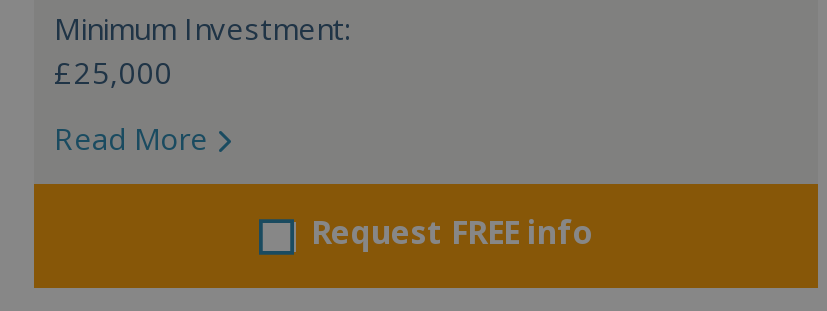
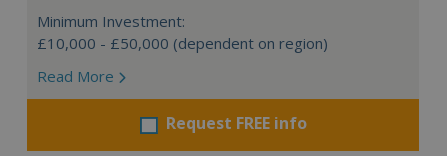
- £25,000
+ £10,000 - £50,000 (dependent on region)
